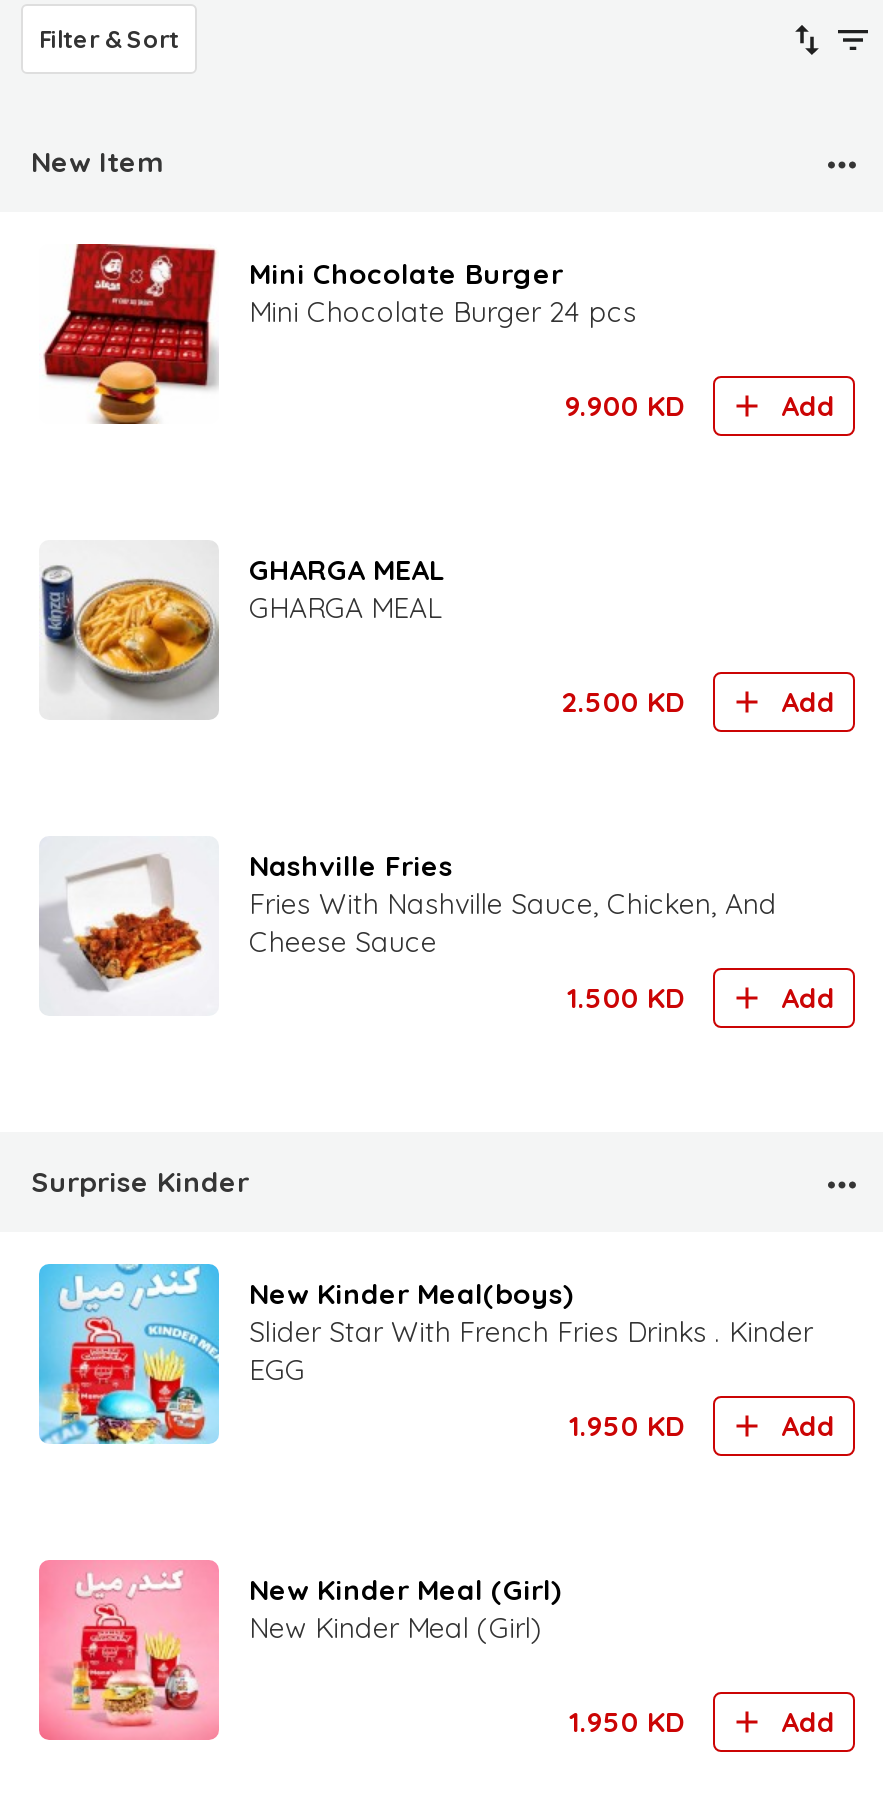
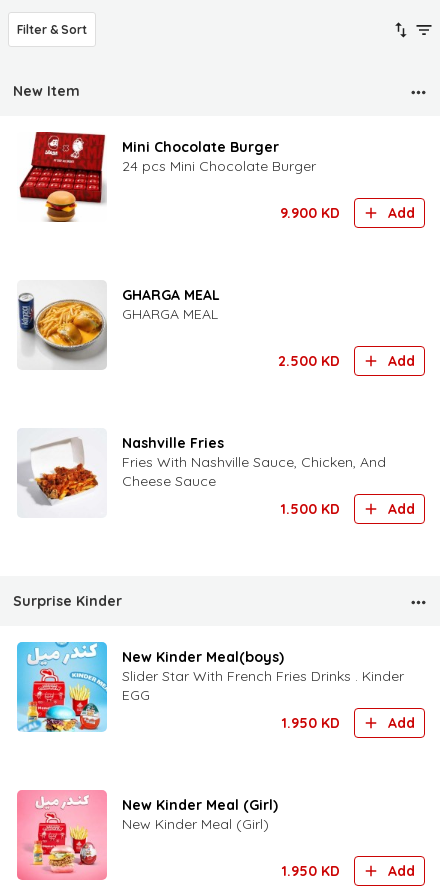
- Mini Chocolate Burger 24 pcs
+ 24 pcs Mini Chocolate Burger
